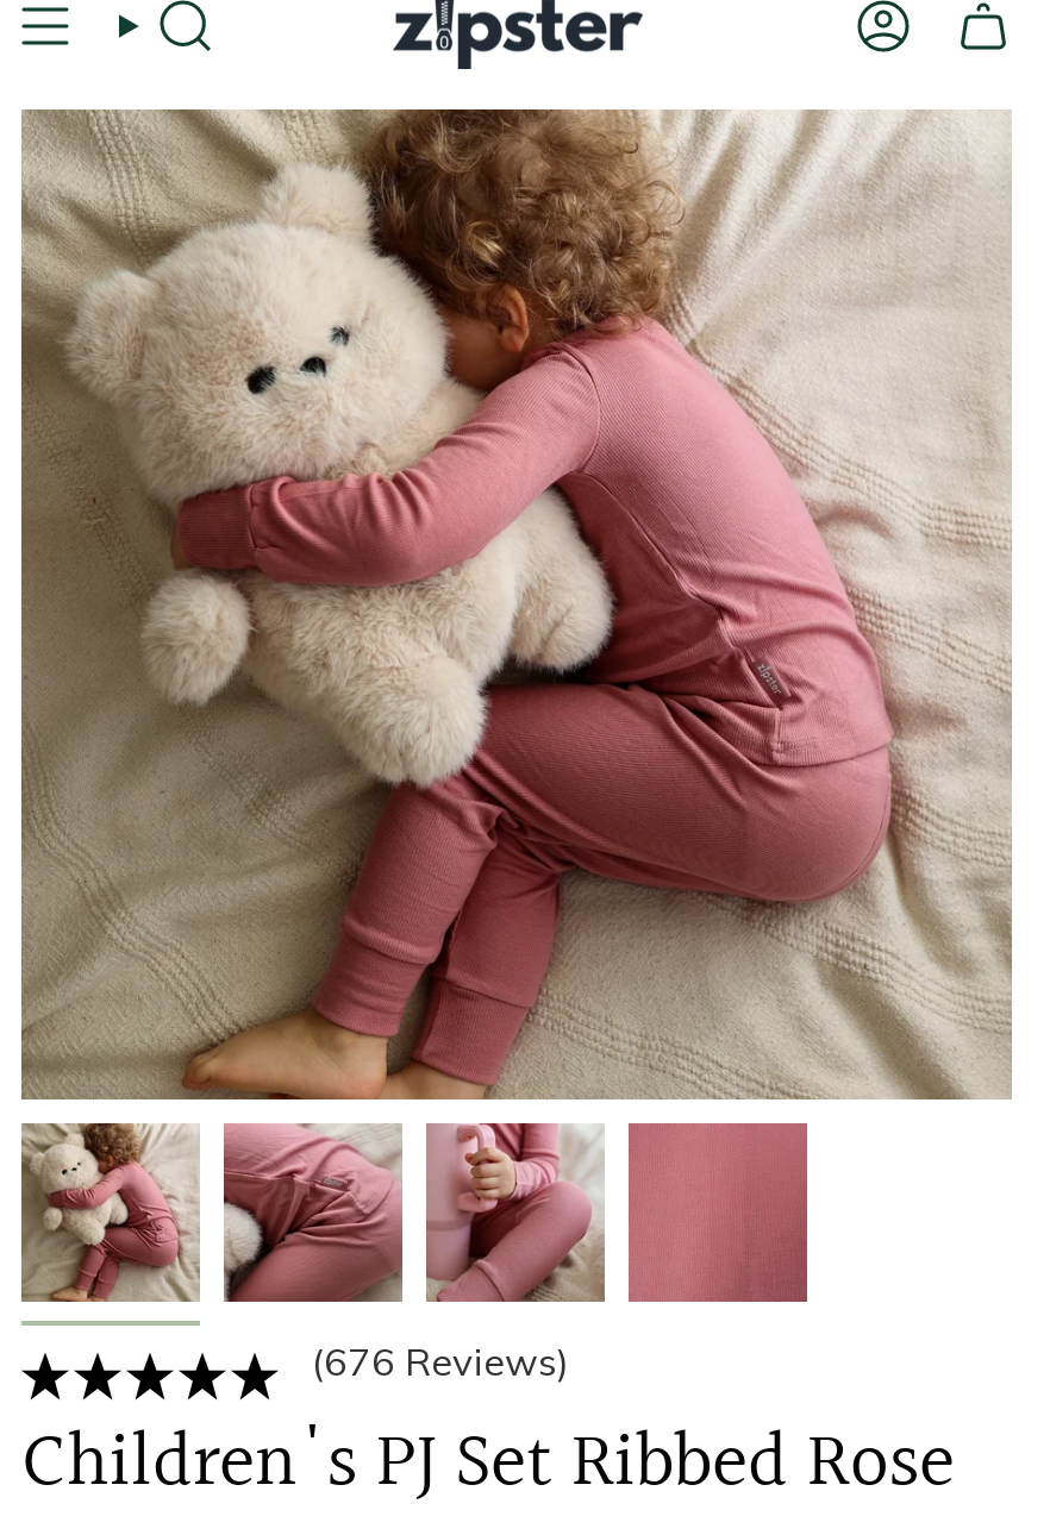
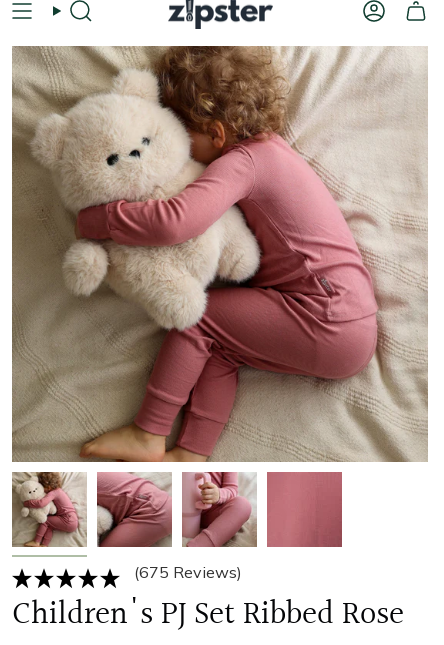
- (676 Reviews)
+ (675 Reviews)
